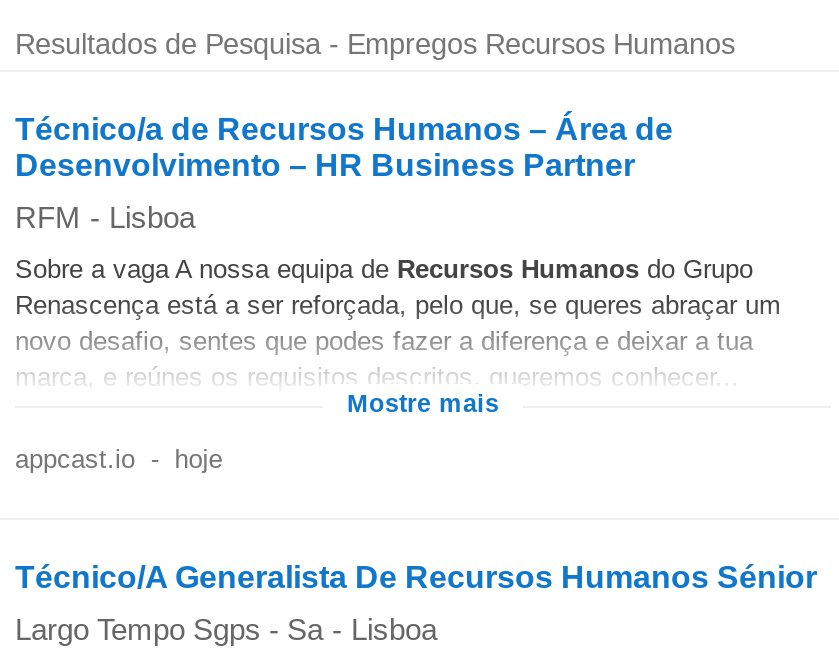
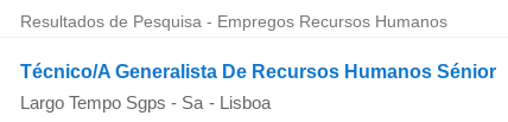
- Técnico/a de Recursos Humanos – Área de
- Desenvolvimento – HR Business Partner
- RFM - Lisboa
- Sobre a vaga A nossa equipa de Recursos Humanos do Grupo
- Renascença está a ser reforçada, pelo que, se queres abraçar um
- novo desafio, sentes que podes fazer a diferença e deixar a tua
- marca, e reúnes os requisitos descritos, queremos conhecer...
- Mostre mais
- appcast.io - hoje
